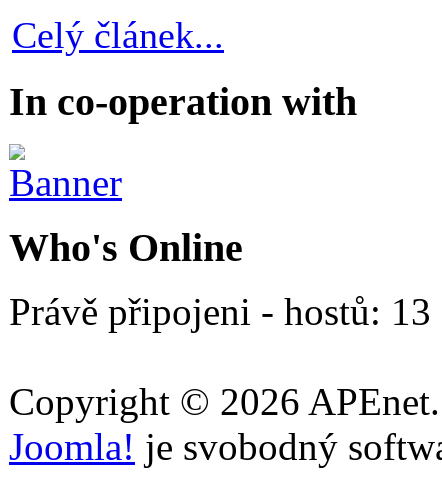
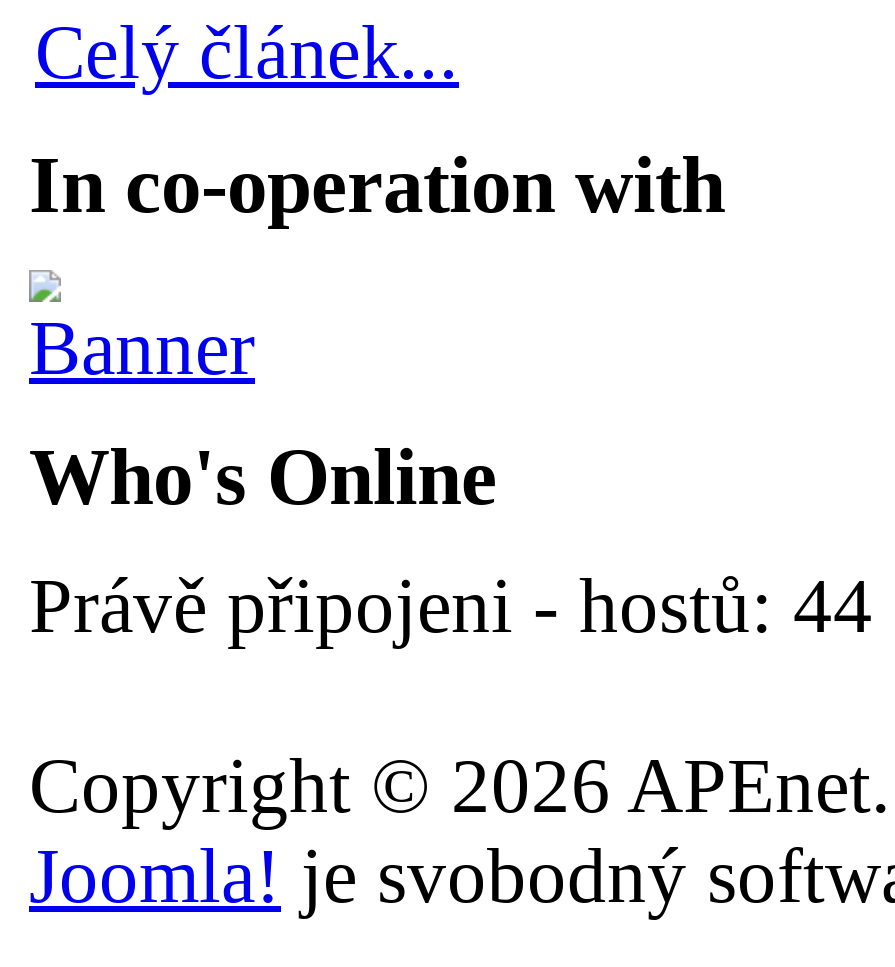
- Právě připojeni - hostů: 13
+ Právě připojeni - hostů: 44
